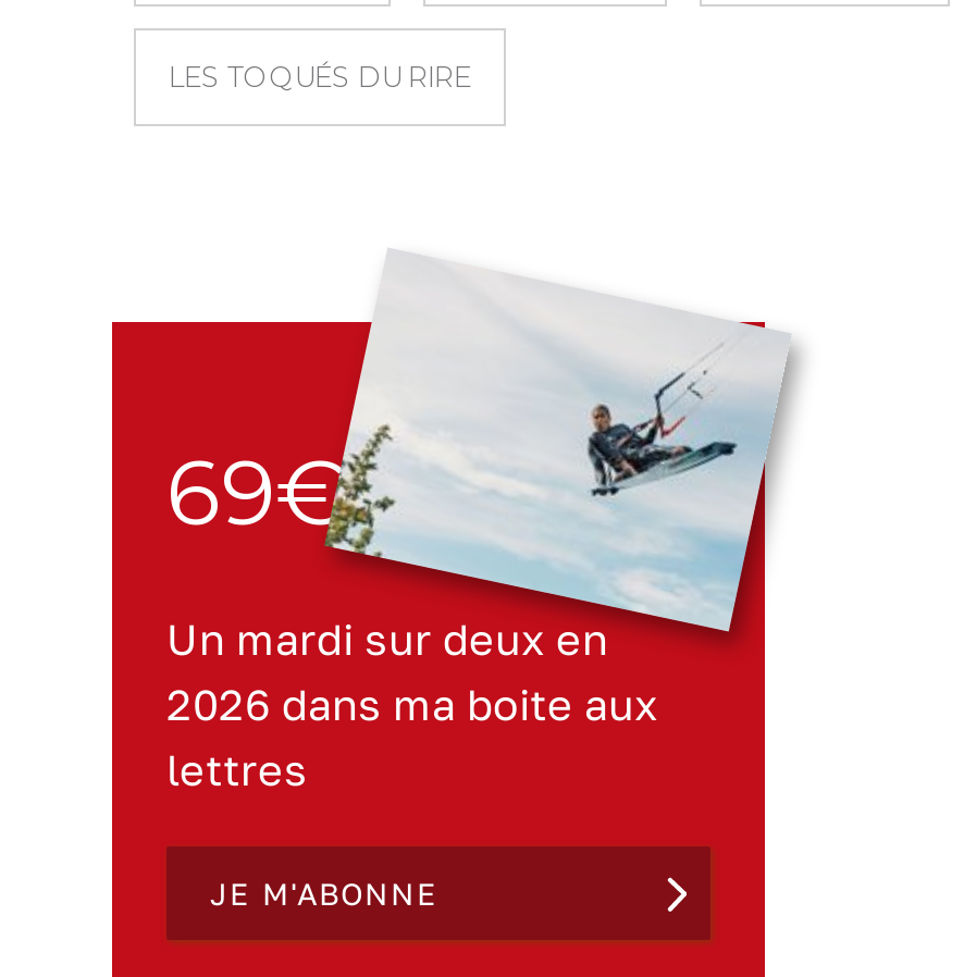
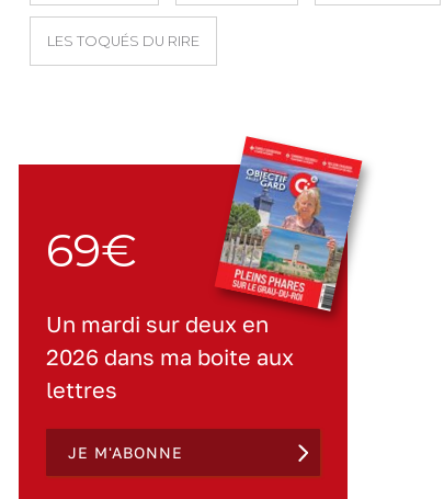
- [image]
+ [image]
